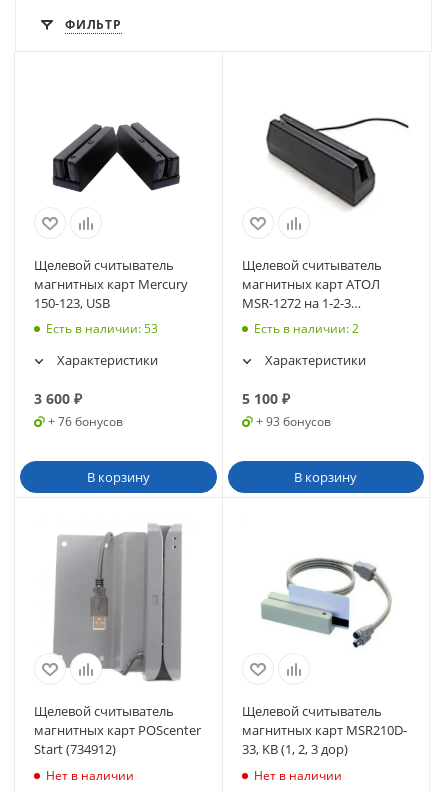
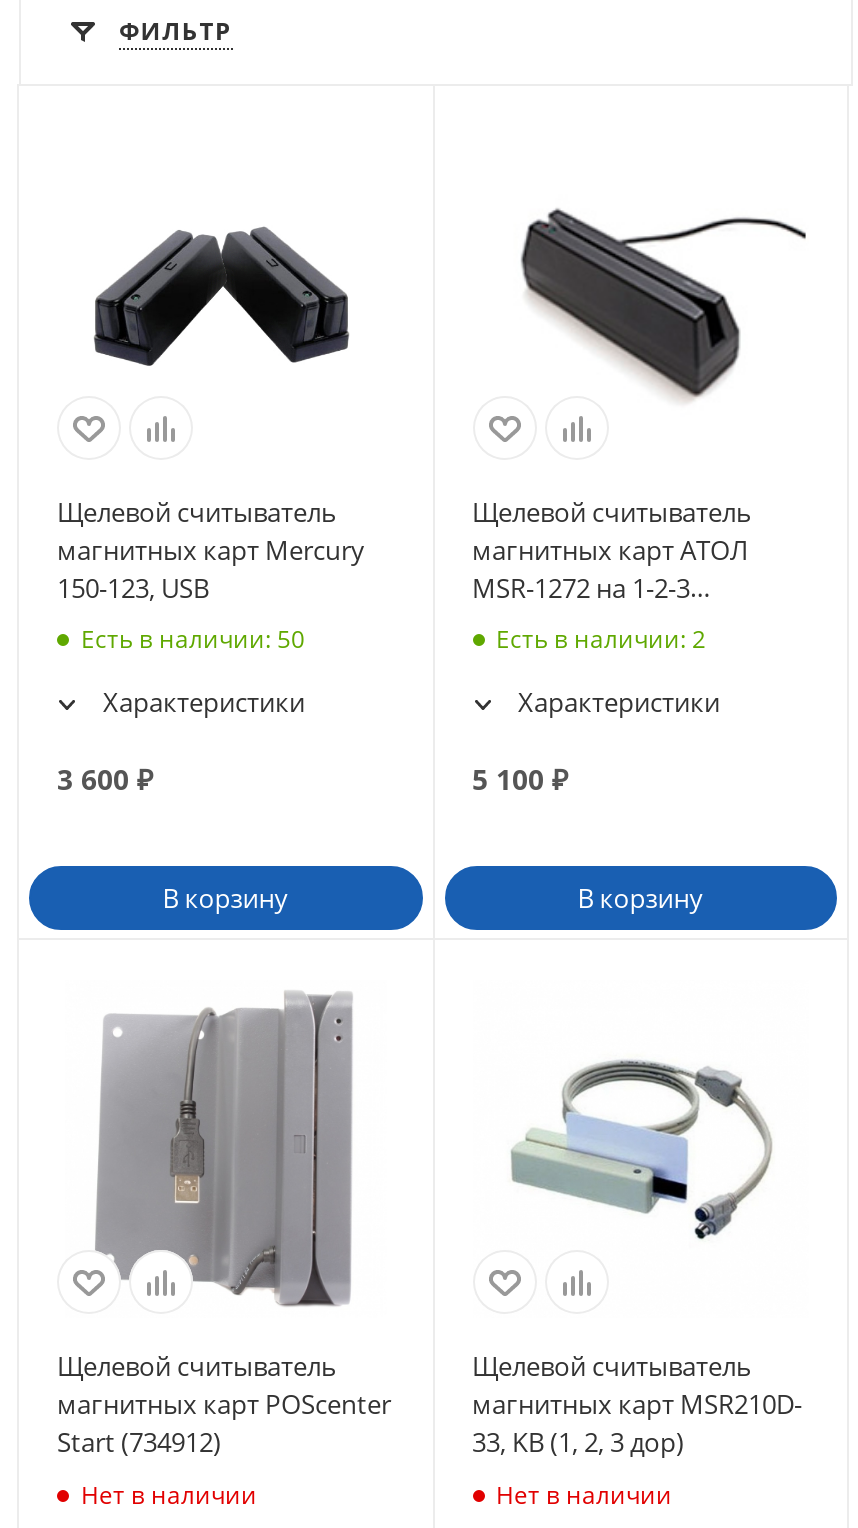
- Есть в наличии: 53
+ Есть в наличии: 50

- + 76 бонусов

- + 93 бонусов
